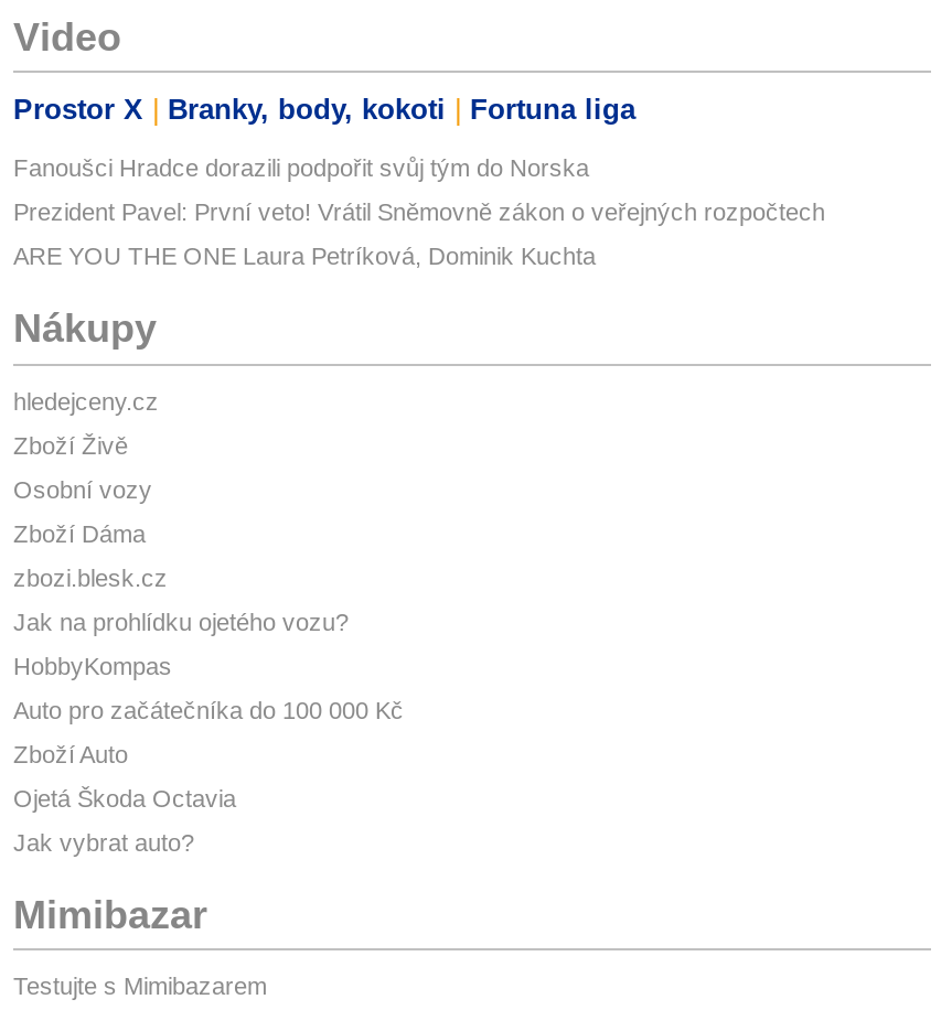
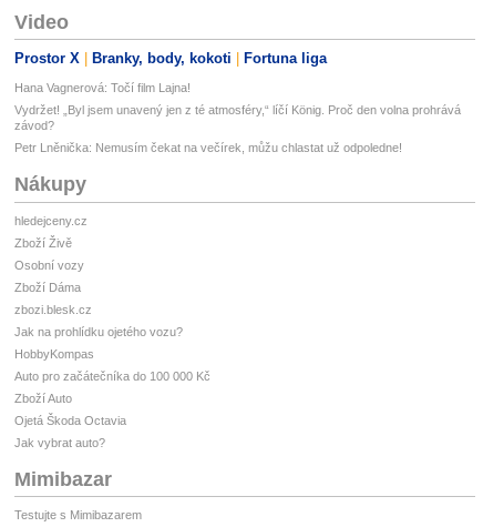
- Fanoušci Hradce dorazili podpořit svůj tým do Norska
+ Hana Vagnerová: Točí film Lajna!

- Prezident Pavel: První veto! Vrátil Sněmovně zákon o veřejných rozpočtech
+ Vydržet! „Byl jsem unavený jen z té atmosféry,“ líčí König. Proč den volna prohrává
+ závod?

- ARE YOU THE ONE Laura Petríková, Dominik Kuchta
+ Petr Lněnička: Nemusím čekat na večírek, můžu chlastat už odpoledne!
